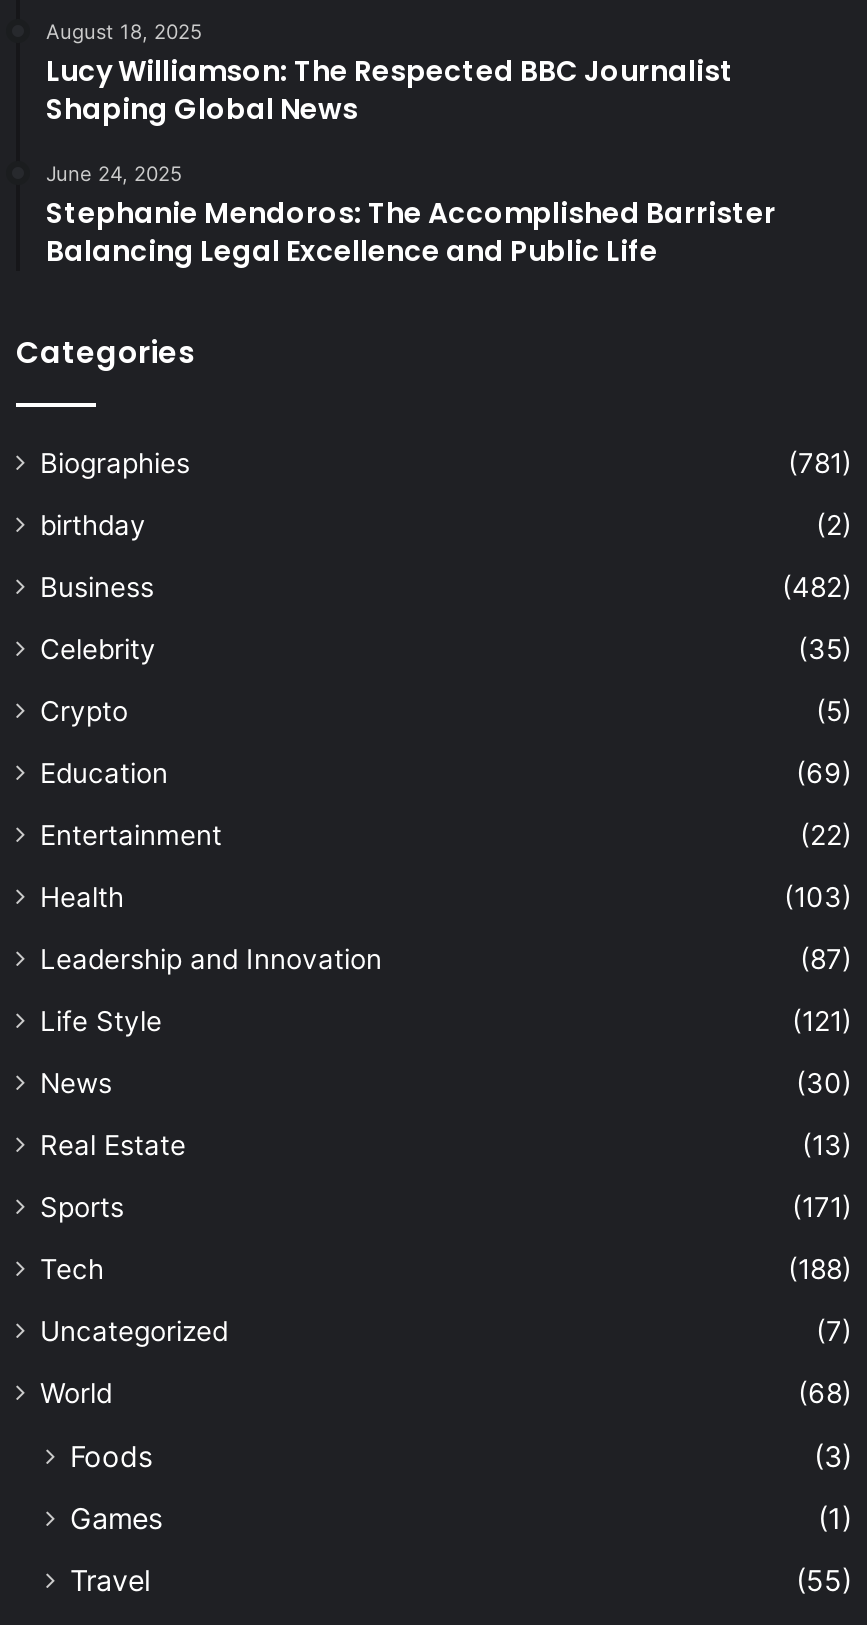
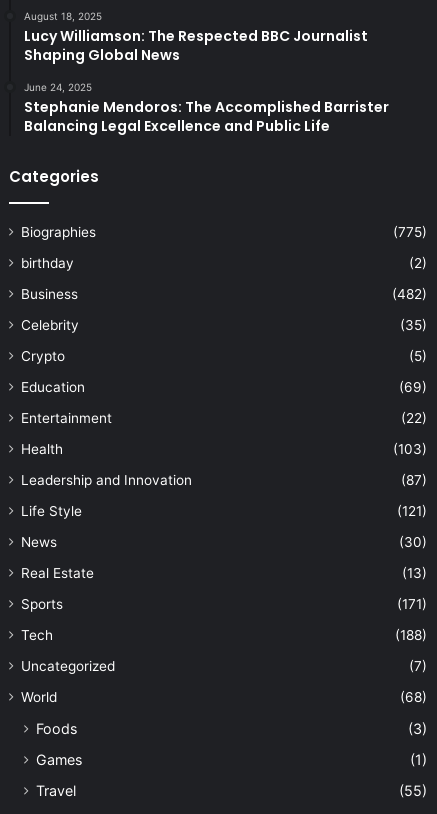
- (781)
+ (775)
